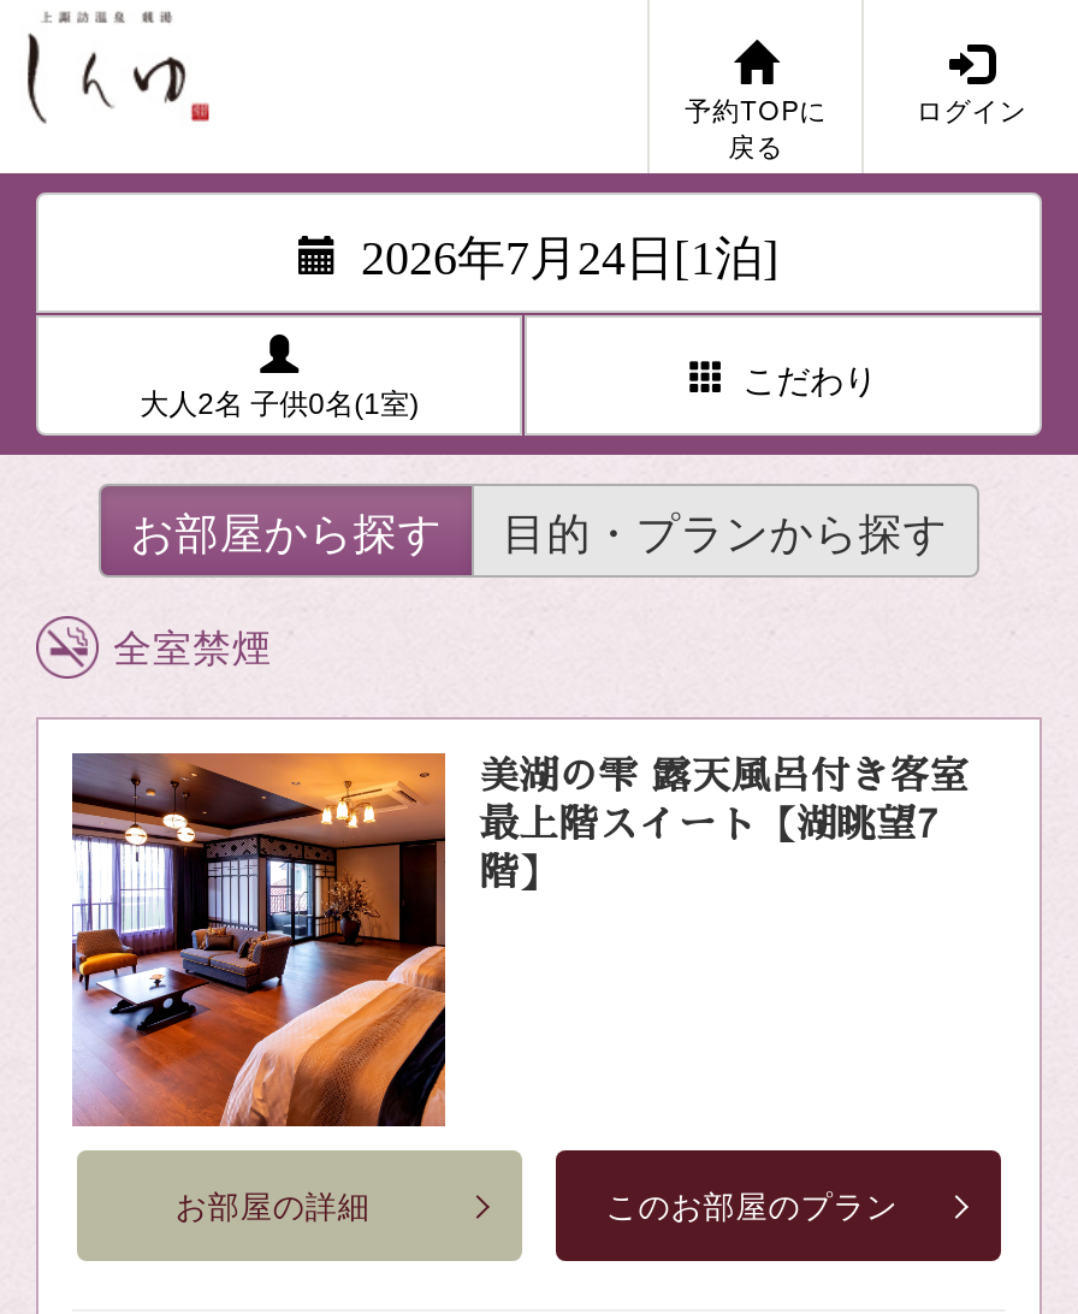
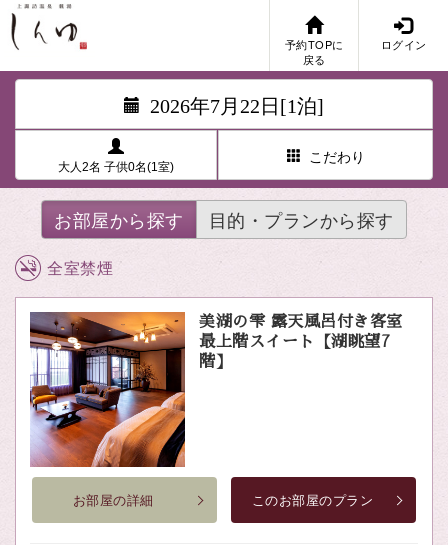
- 2026年7月24日[1泊]
+ 2026年7月22日[1泊]
